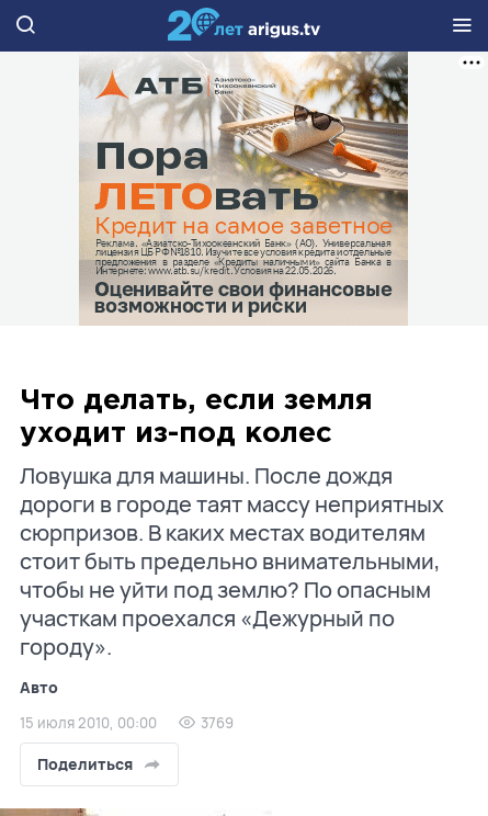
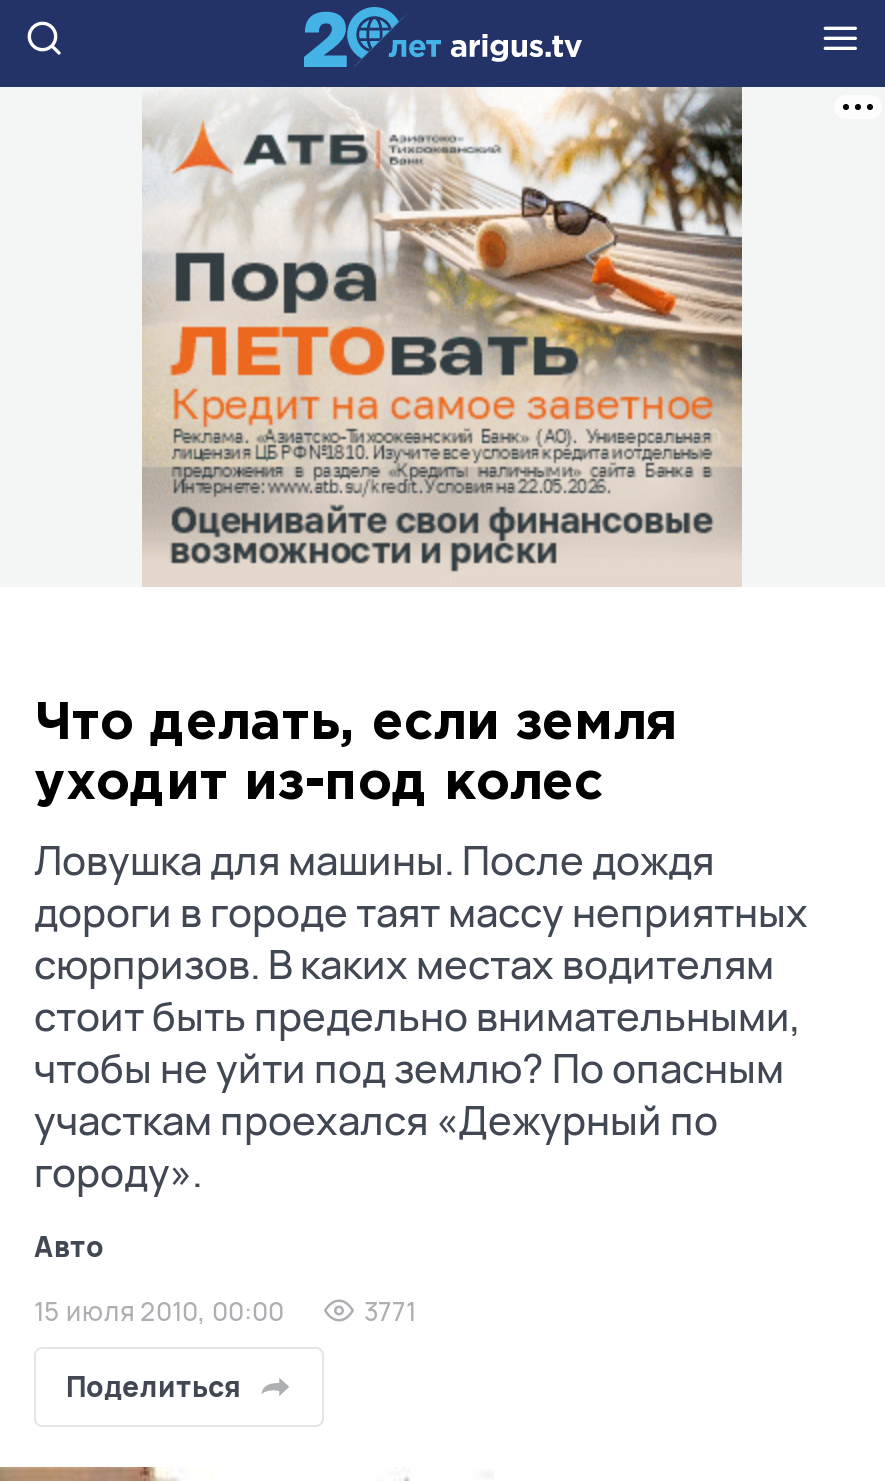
- [image]
+ [image]

- 3769
+ 3771
